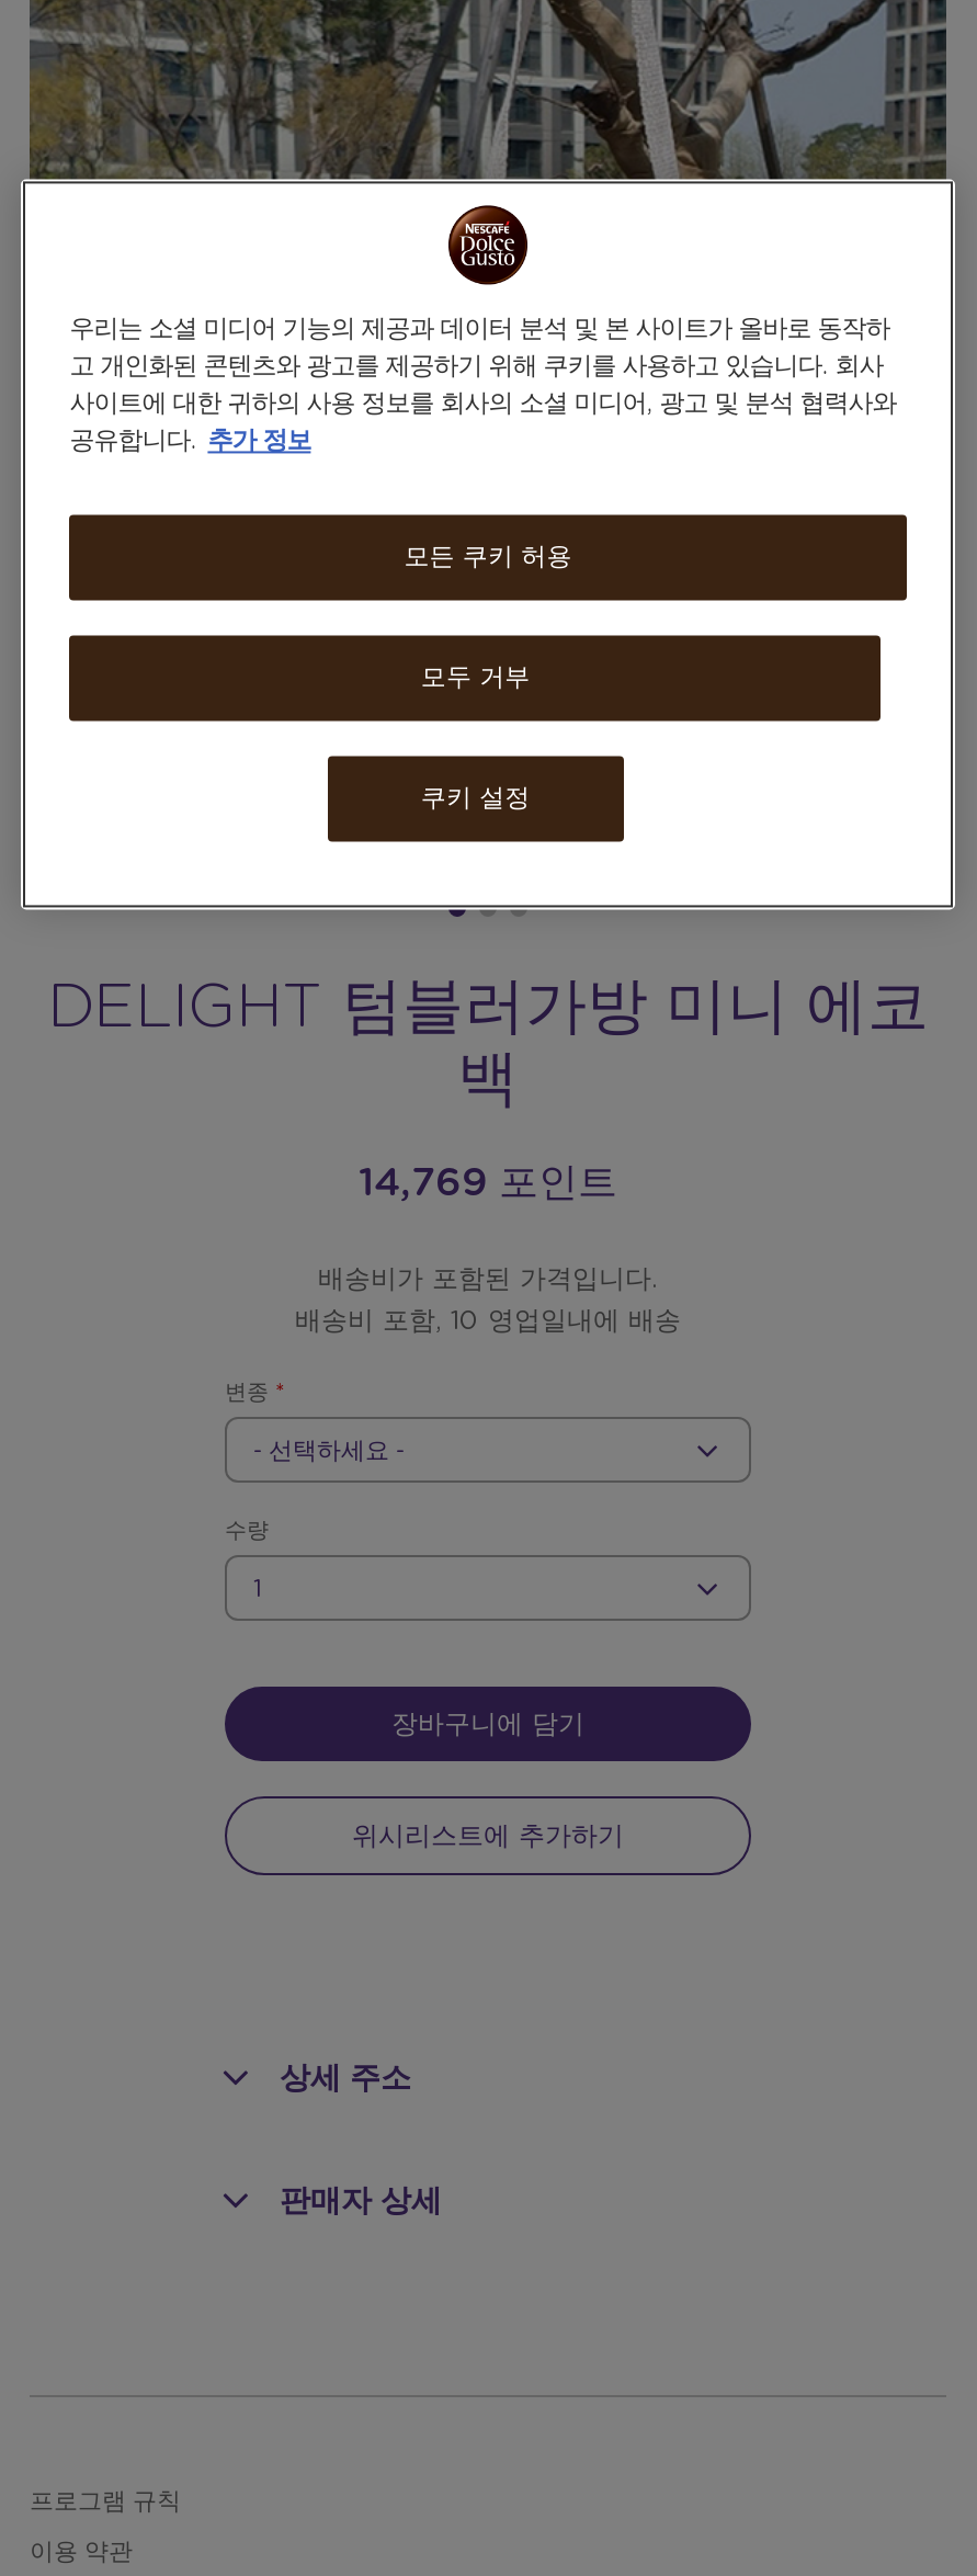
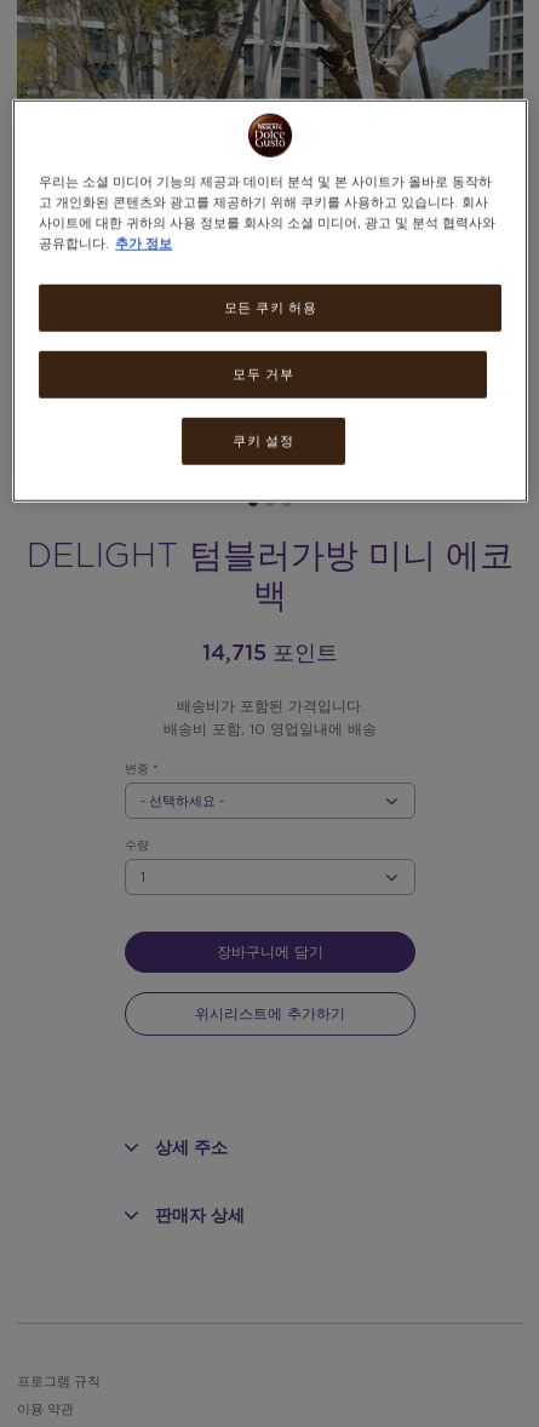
- 14,769 포인트
+ 14,715 포인트
